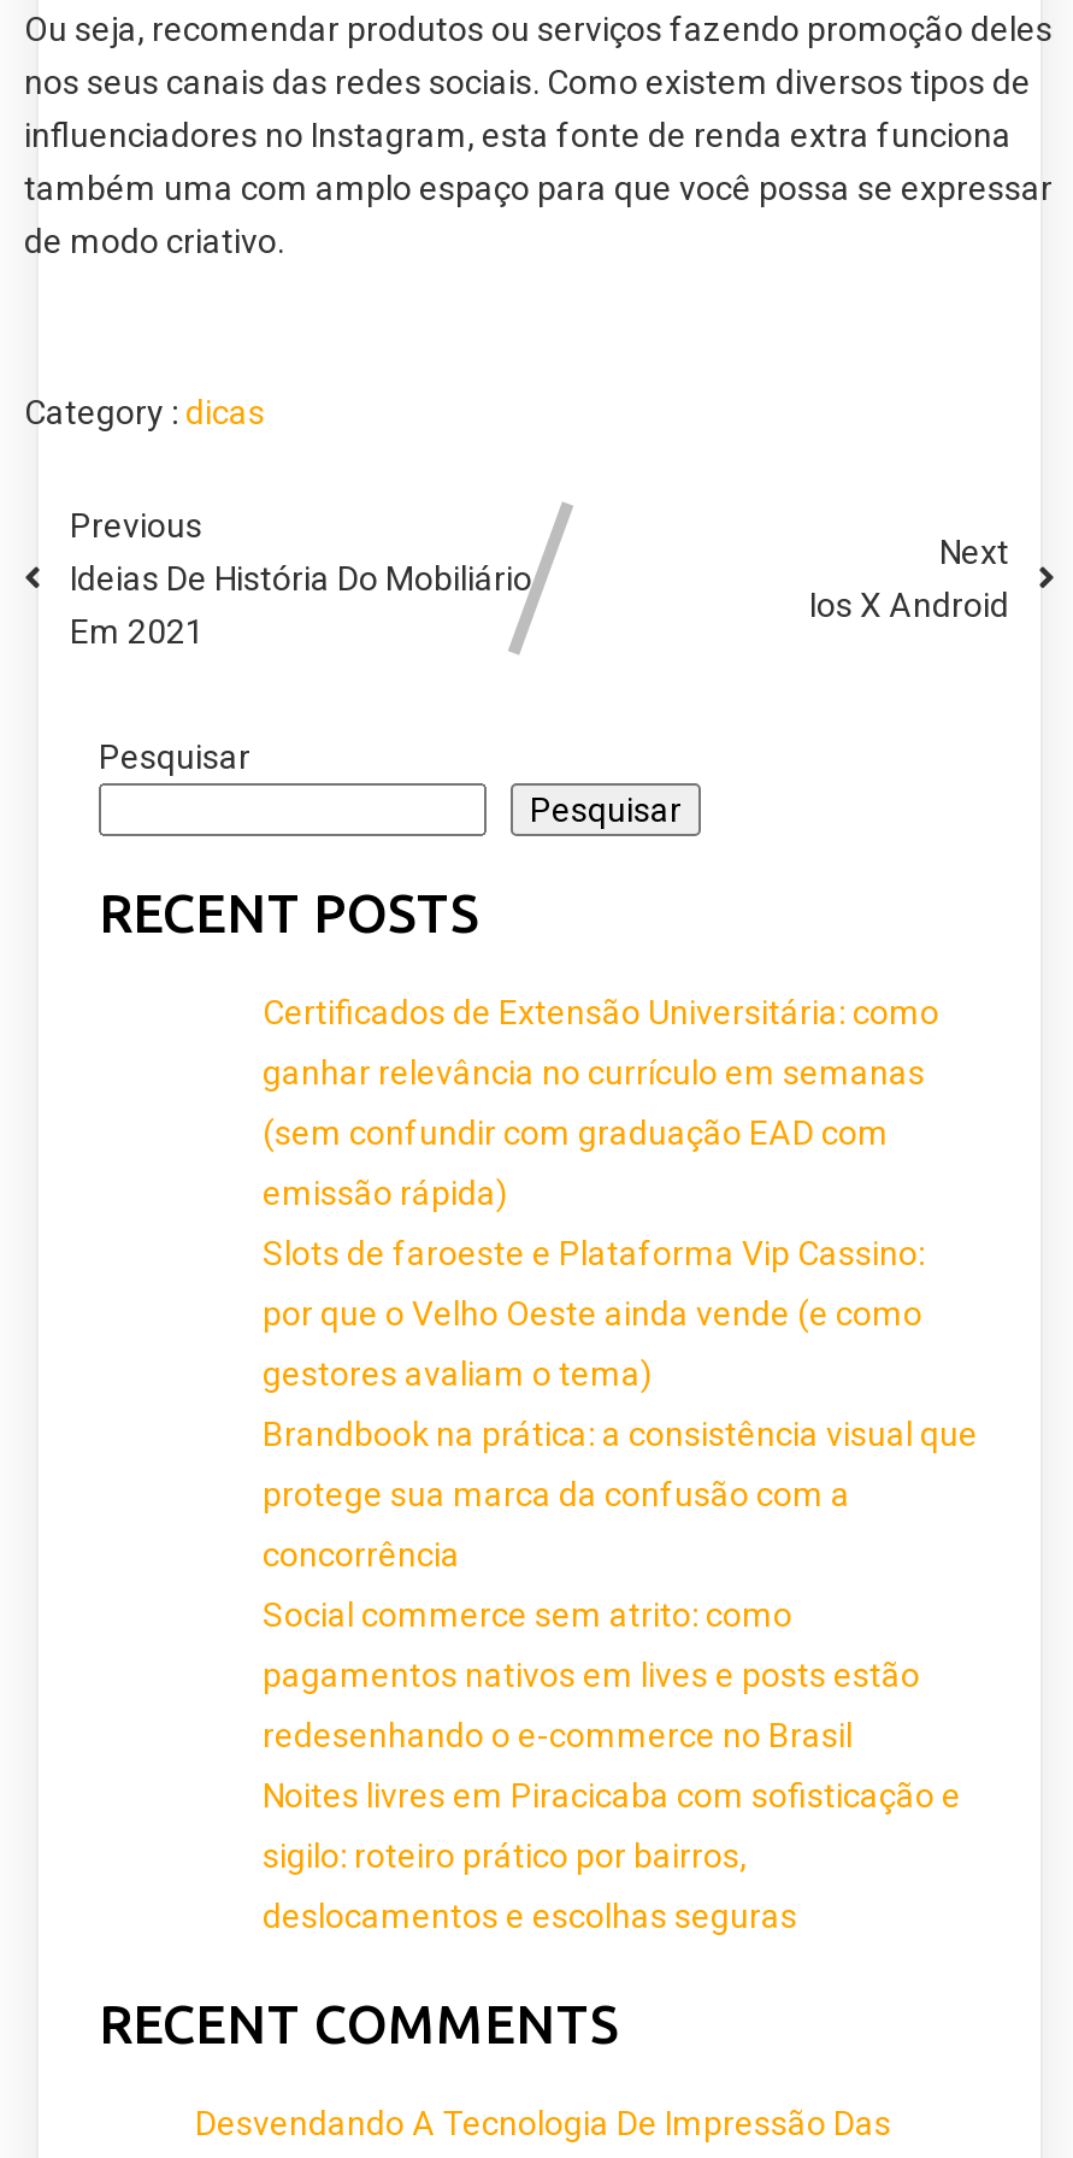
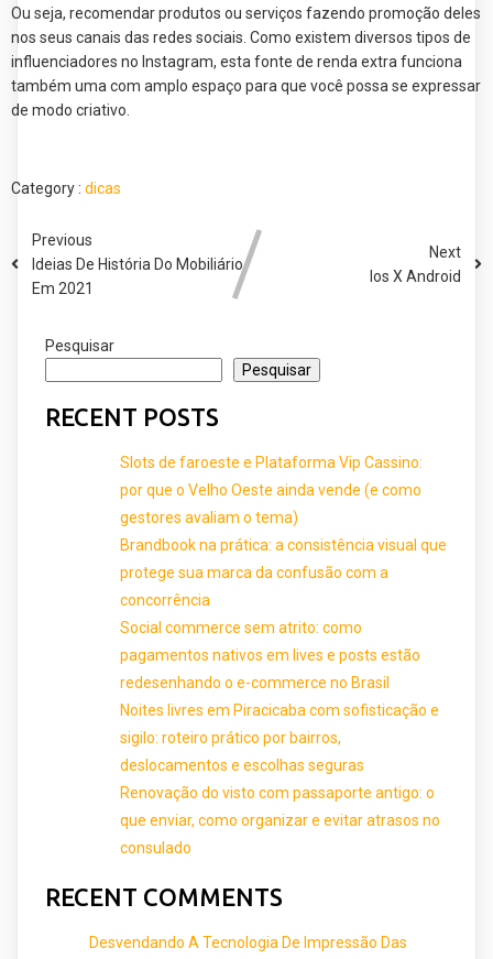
- Certificados de Extensão Universitária: como
- ganhar relevância no currículo em semanas
- (sem confundir com graduação EAD com
- emissão rápida)

moved up: Slots de faroeste e Plataforma Vip Cassino: | por que o Velho Oeste ainda vende (e como | gestores avaliam o tema) | ... | sigilo: roteiro prático por bairros, | deslocamentos e escolhas seguras

+ Renovação do visto com passaporte antigo: o
+ que enviar, como organizar e evitar atrasos no
+ consulado
